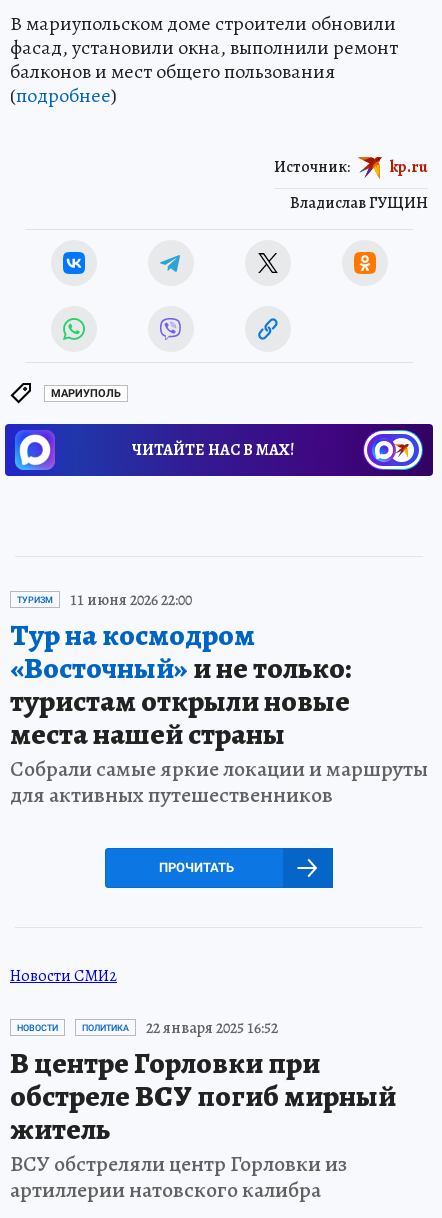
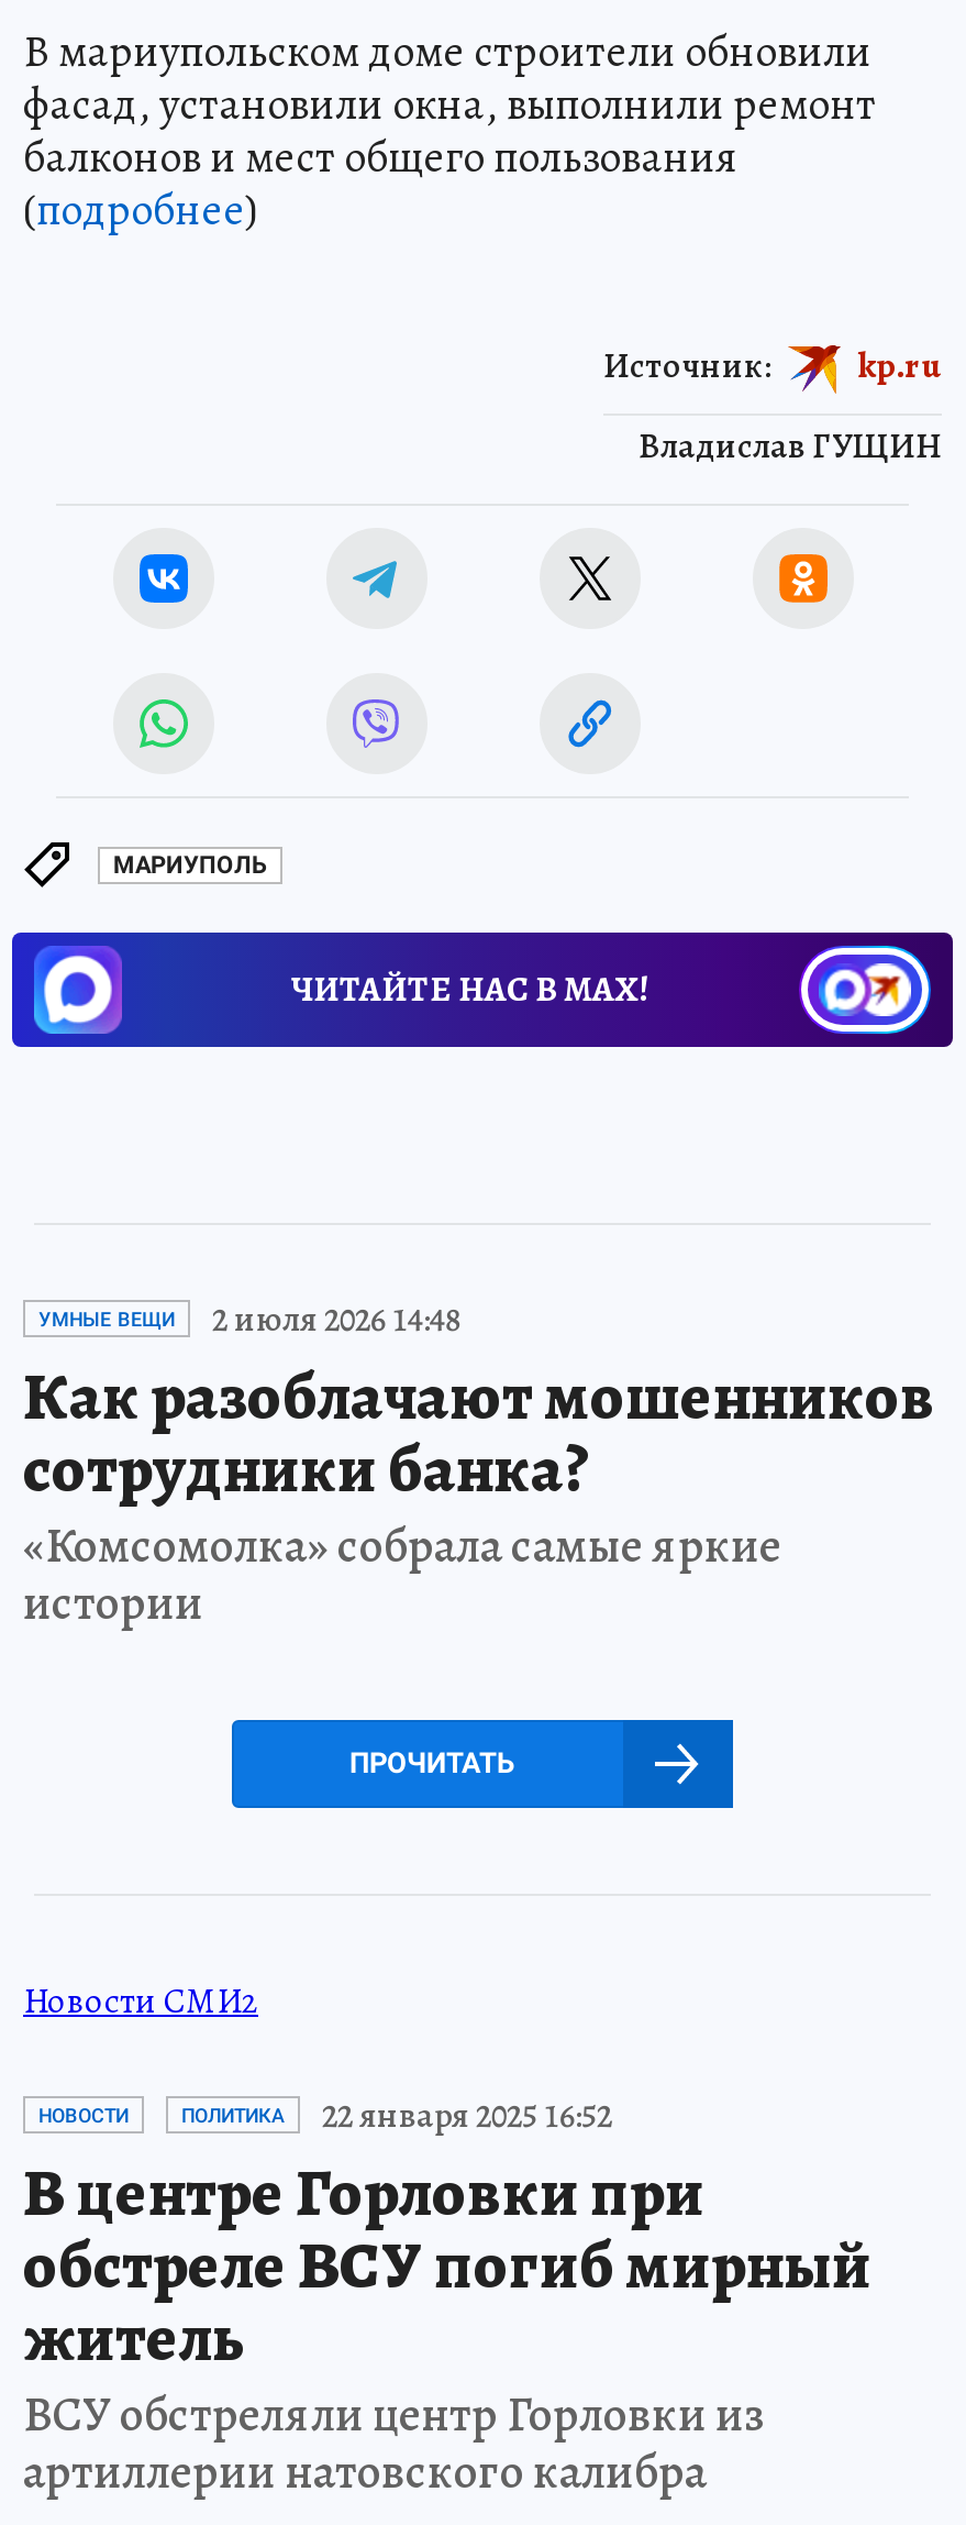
- ТУРИЗМ
- 11 июня 2026 22:00
- Тур на космодром
- «Восточный»и не только:
- туристам открыли новые
- места нашей страны
- Собрали самые яркие локации и маршруты
- для активных путешественников
+ УМНЫЕ ВЕЩИ
+ 2 июля 2026 14:48
+ Как разоблачают мошенников
+ сотрудники банка?
+ «Комсомолка» собрала самые яркие
+ истории
